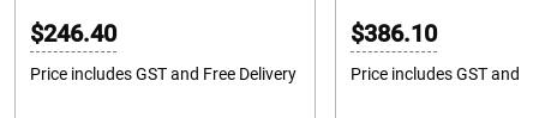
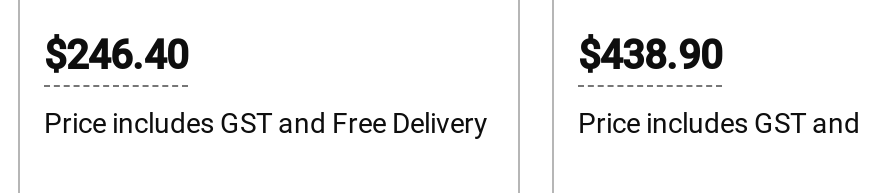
- $386.10
+ $438.90
